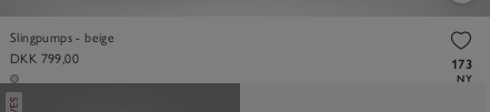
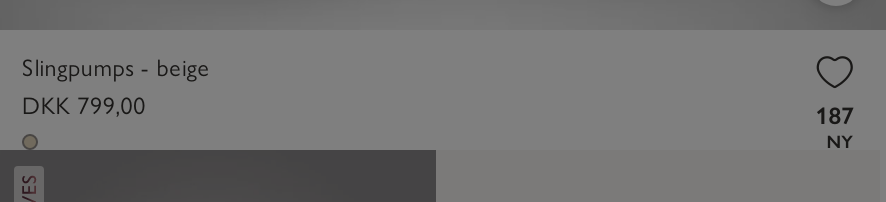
- 173
+ 187
